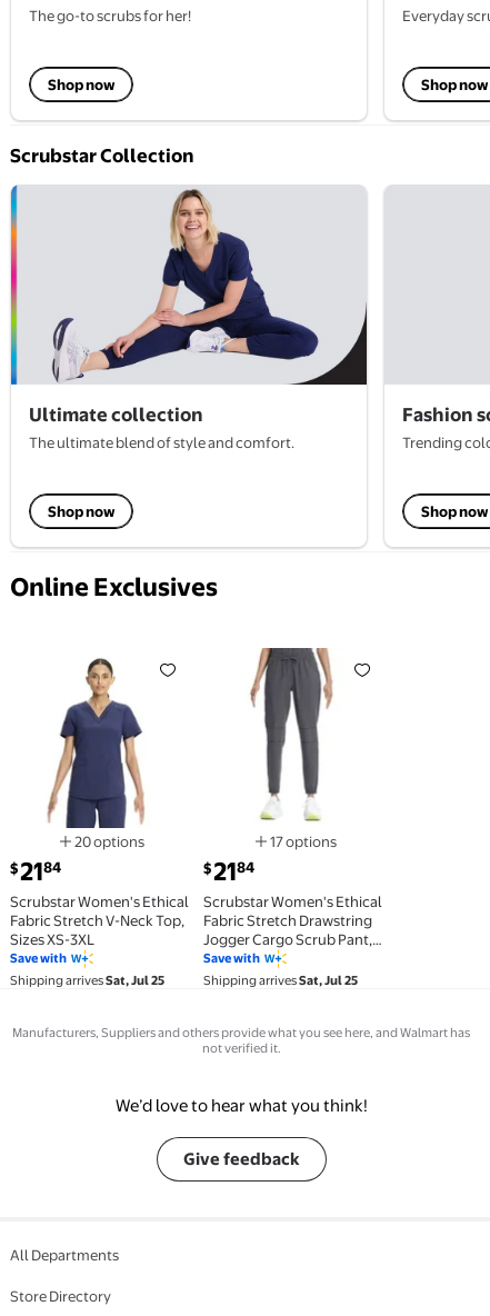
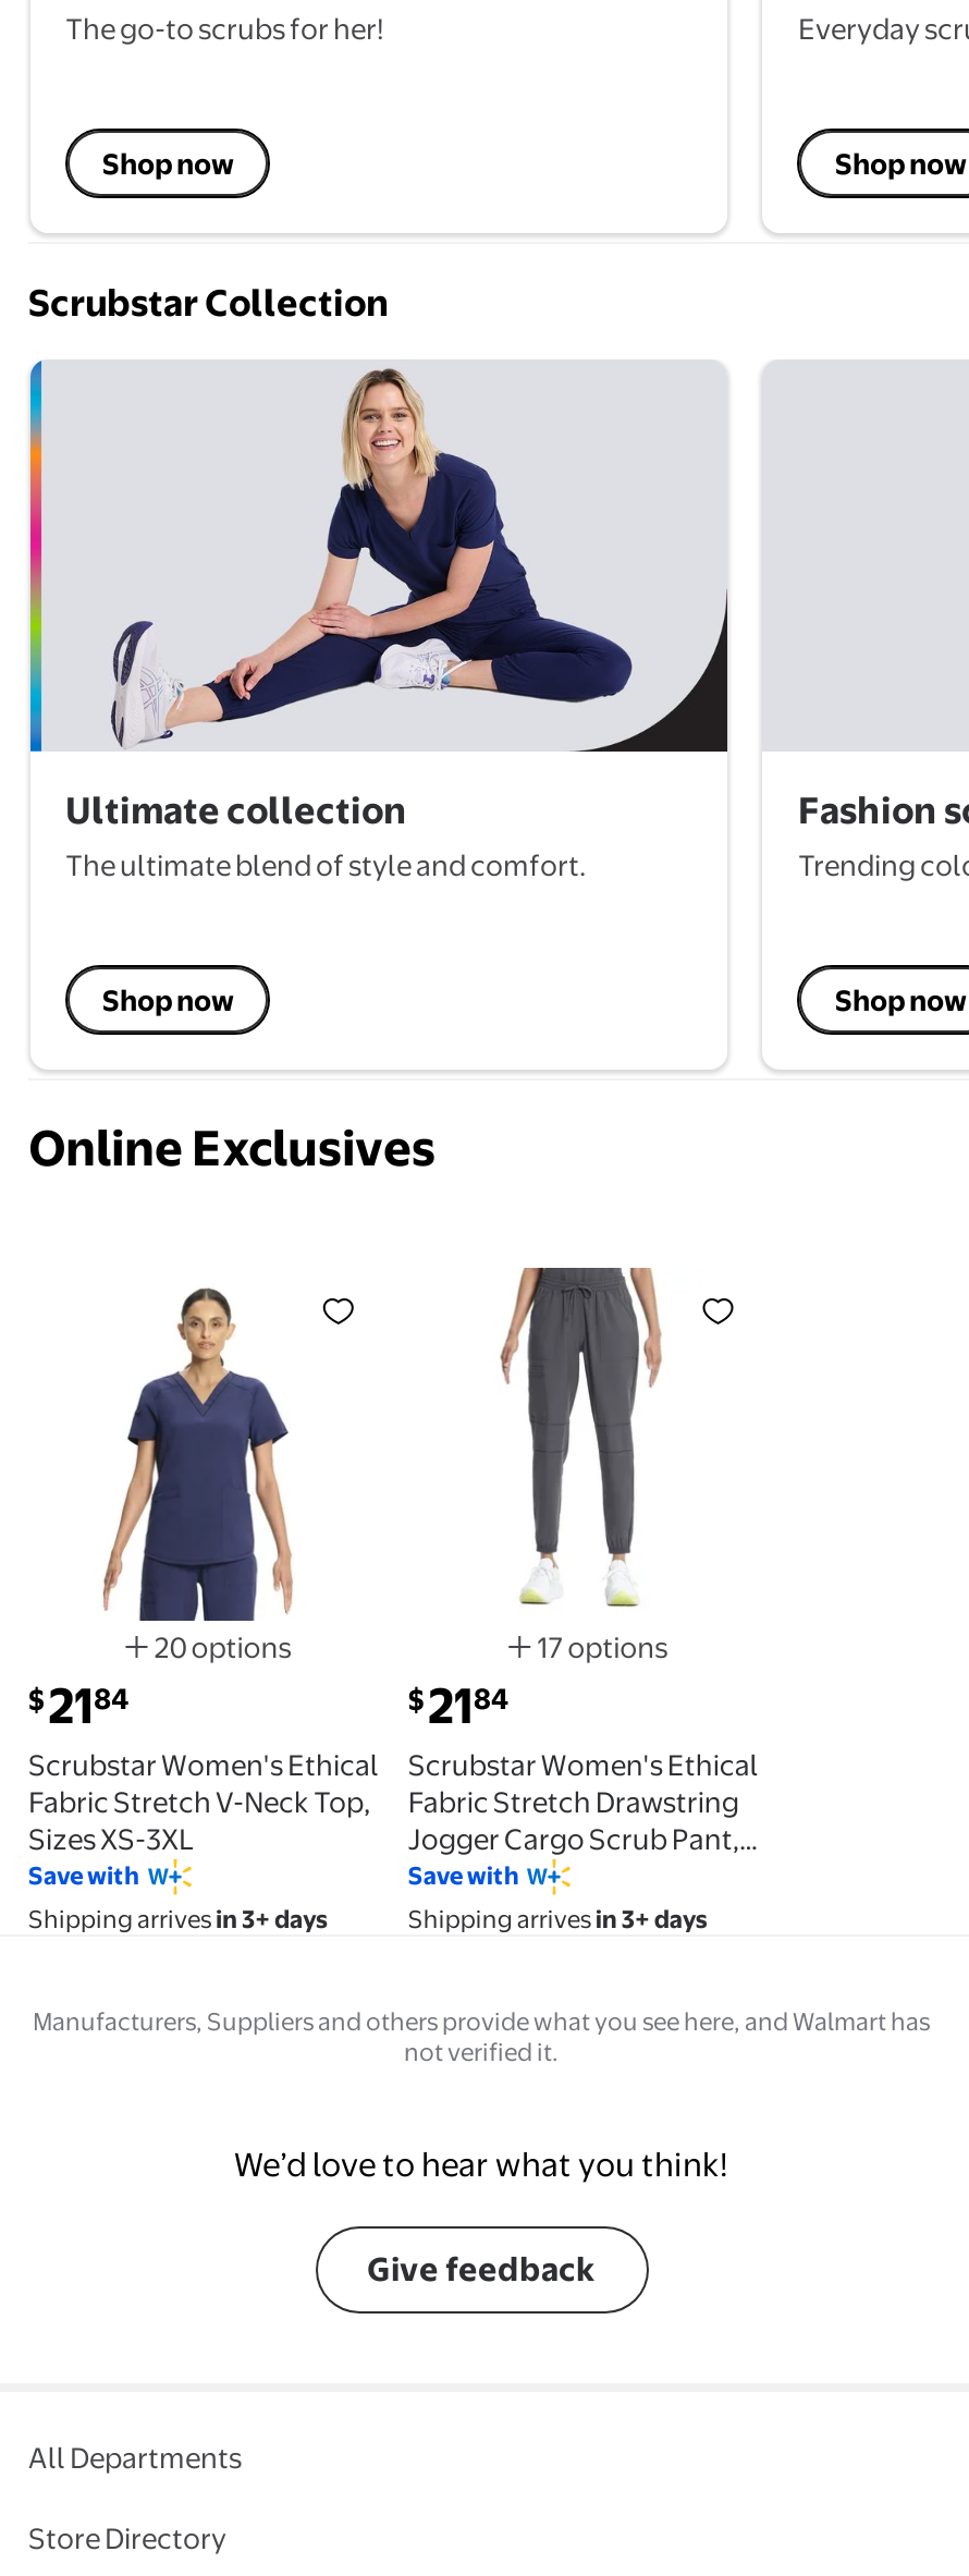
- Shipping arrives Sat, Jul 25
+ Shipping arrives in 3+ days

- Shipping arrives Sat, Jul 25
+ Shipping arrives in 3+ days
